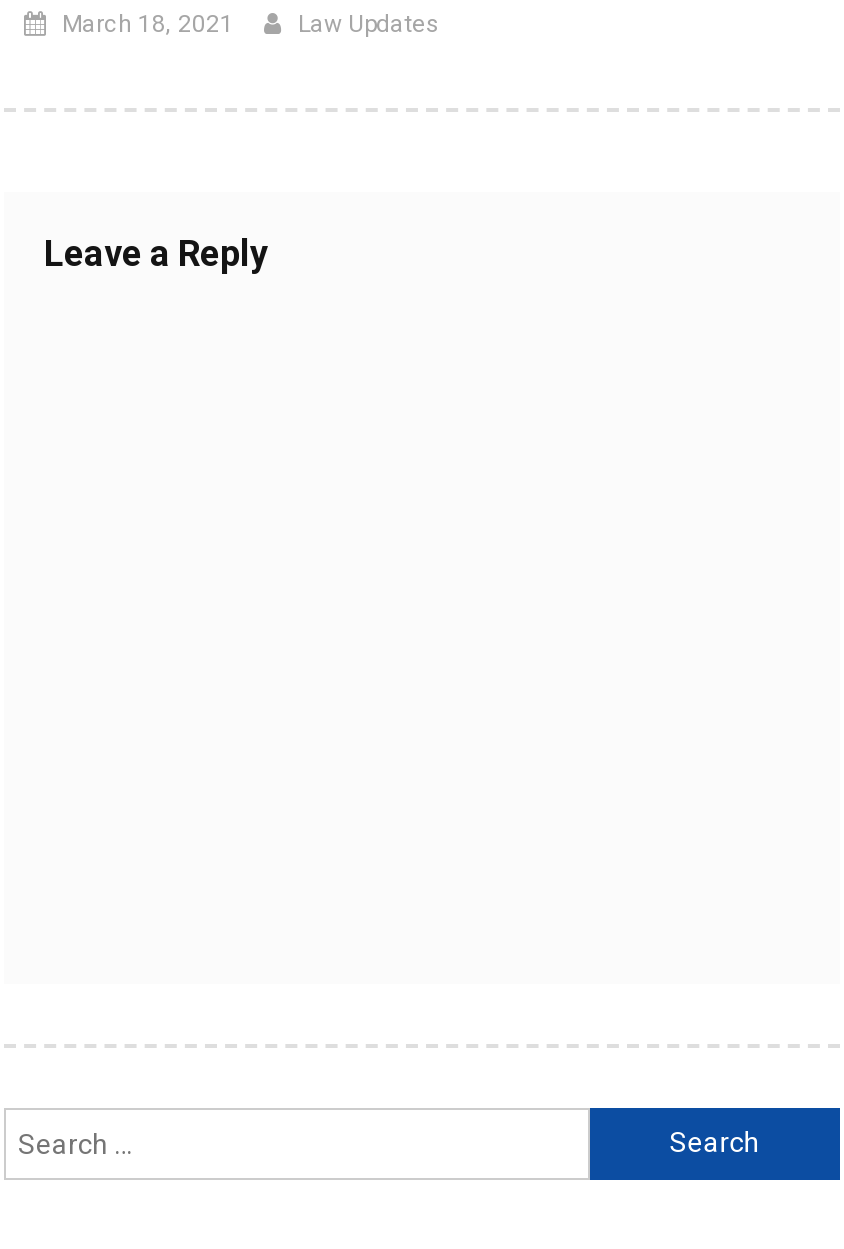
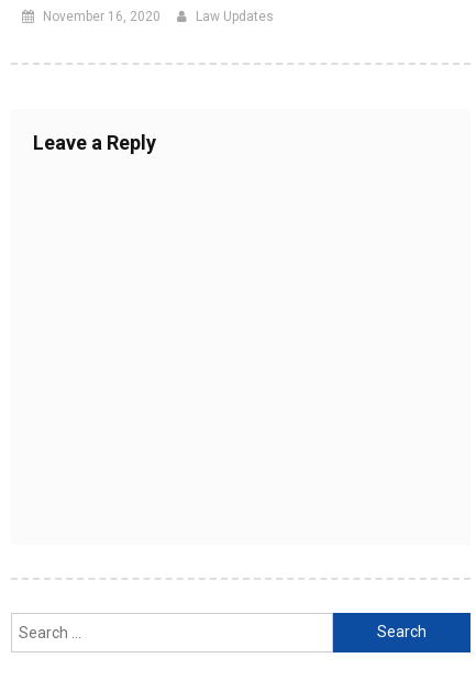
- March 18, 2021
+ November 16, 2020
